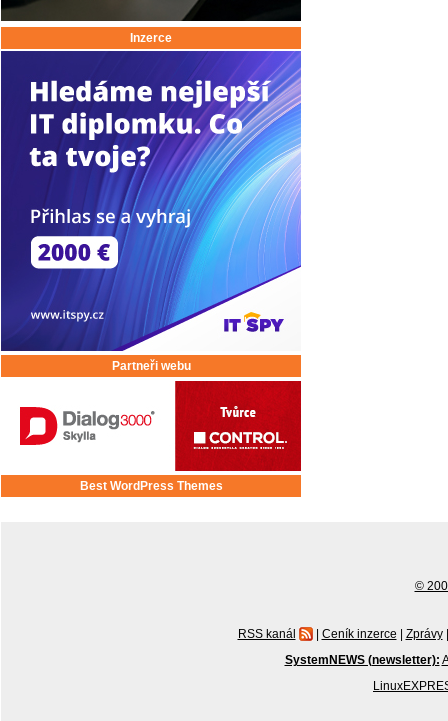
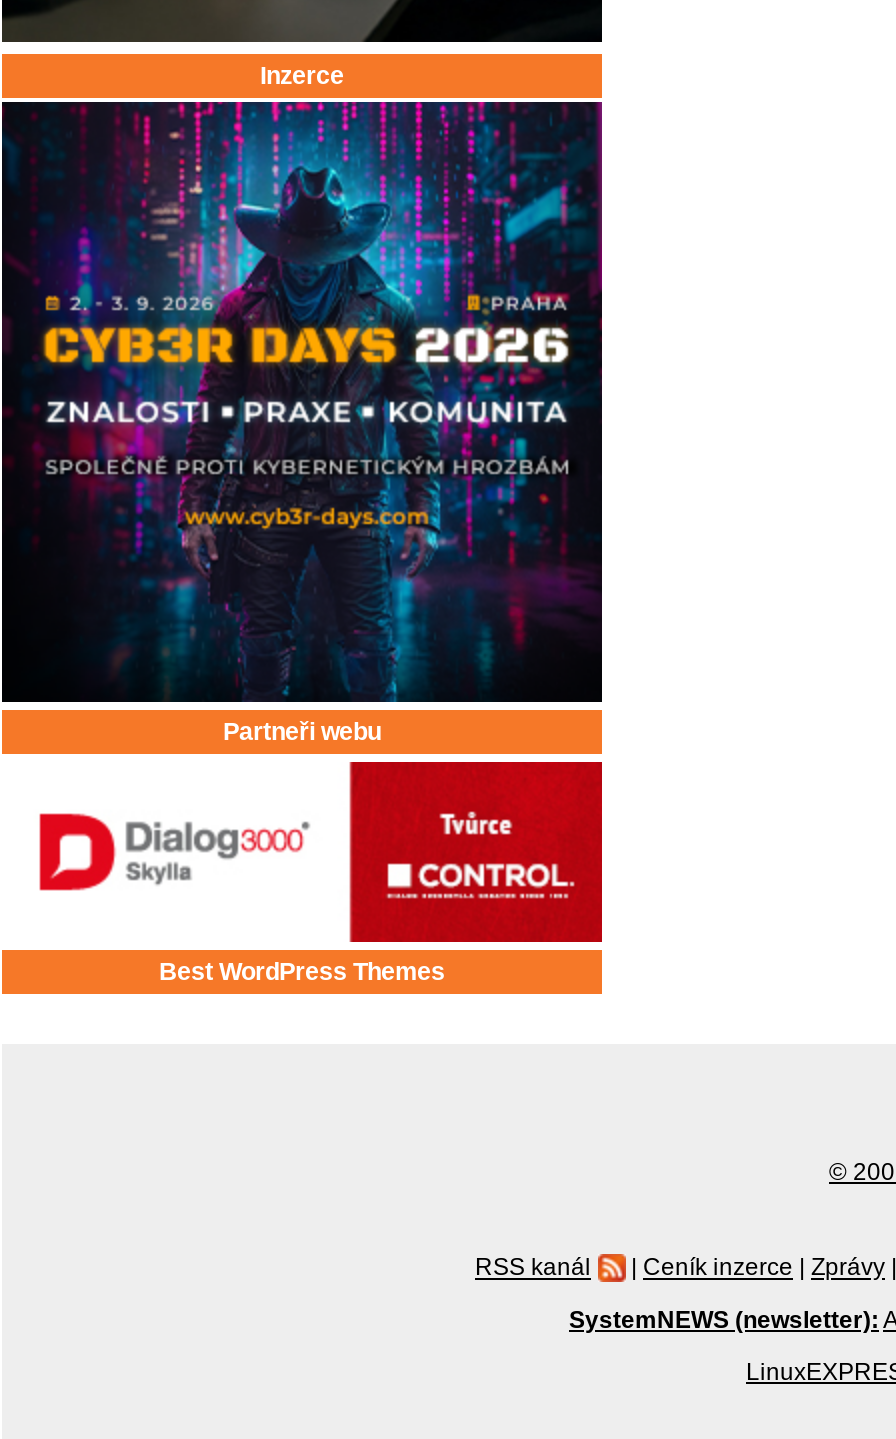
- [image]
+ [image]
